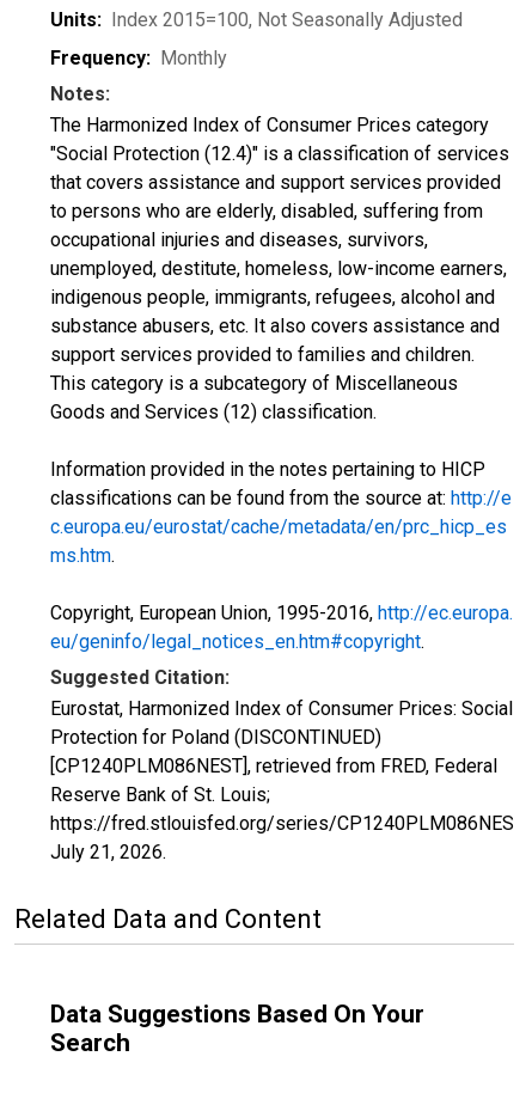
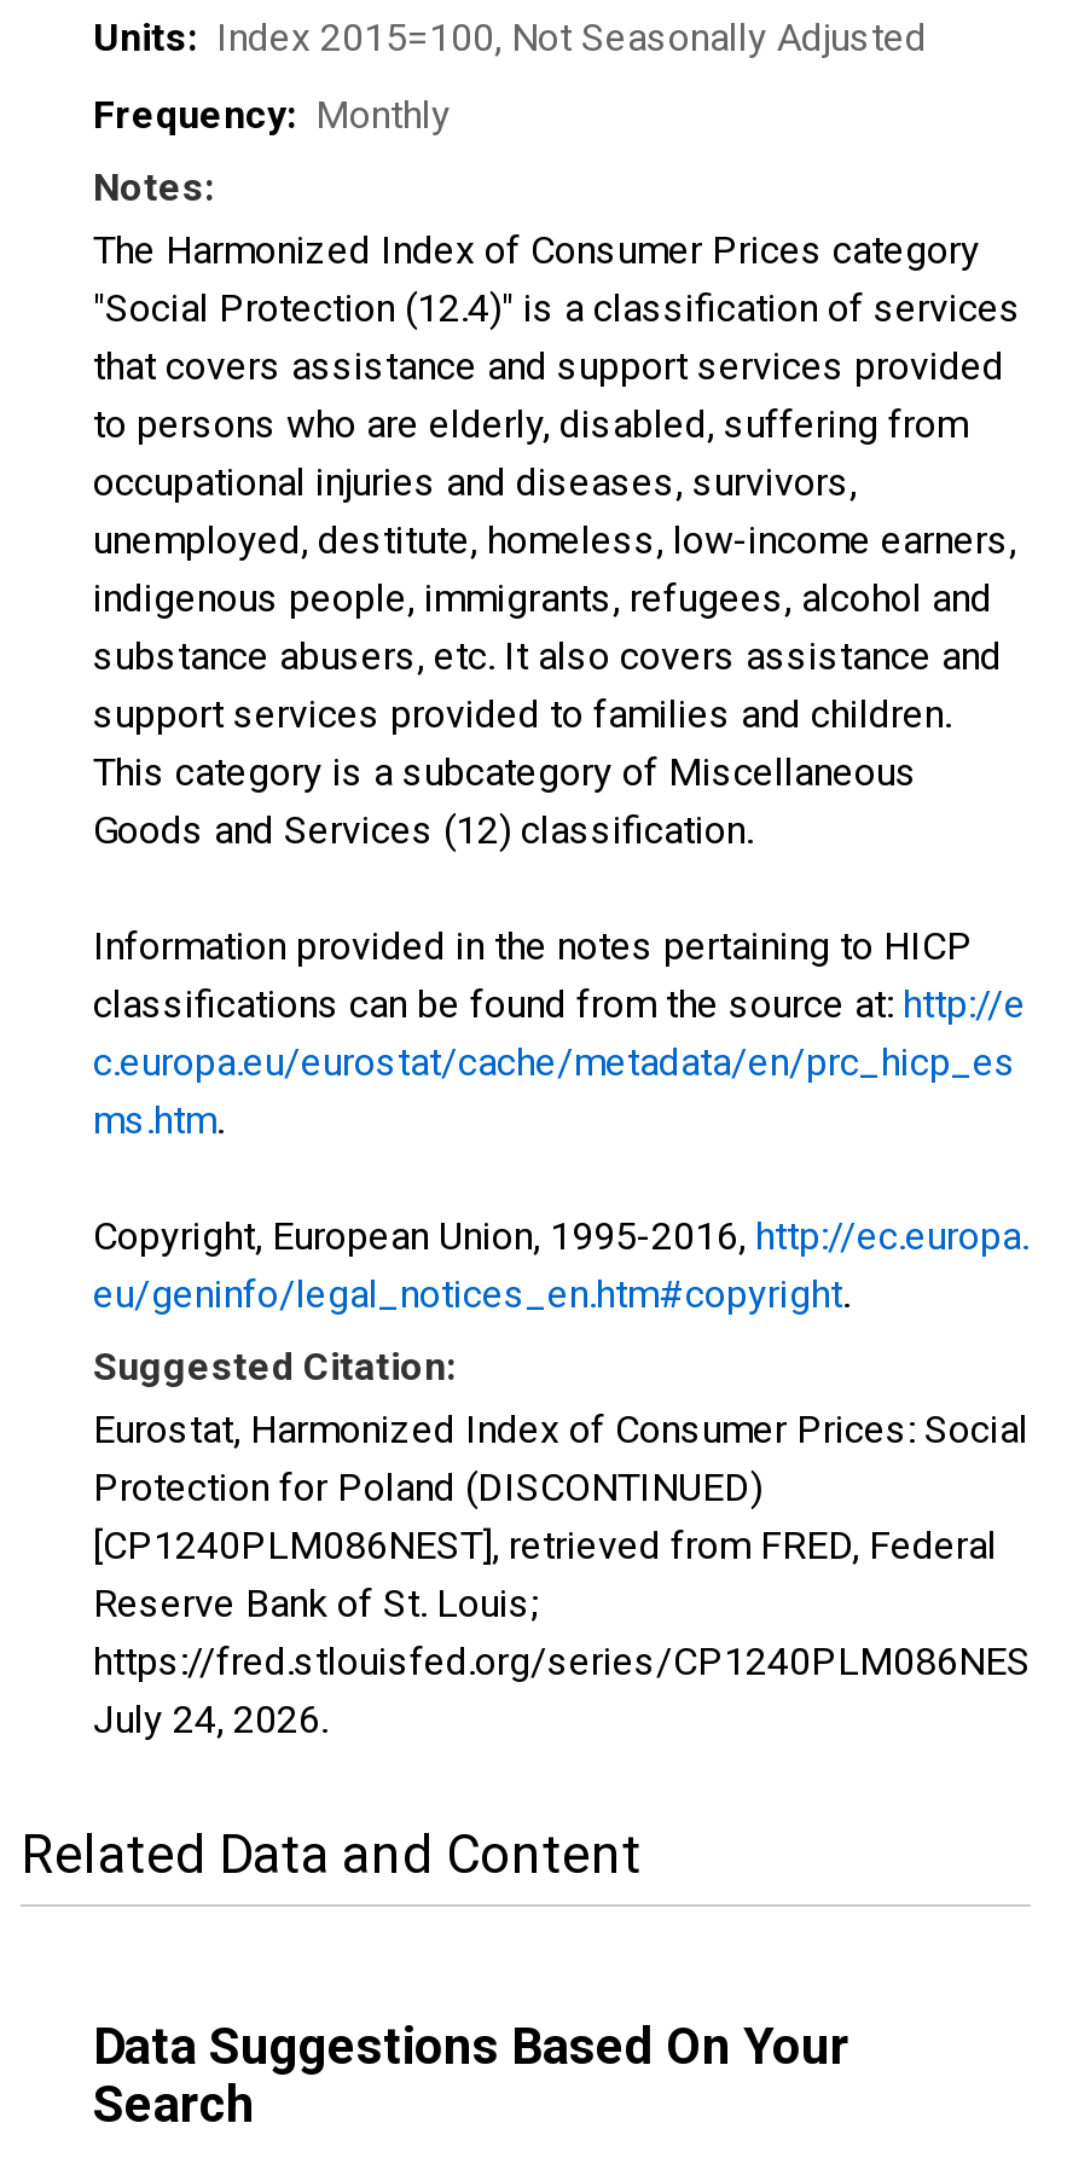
- July 21, 2026.
+ July 24, 2026.
